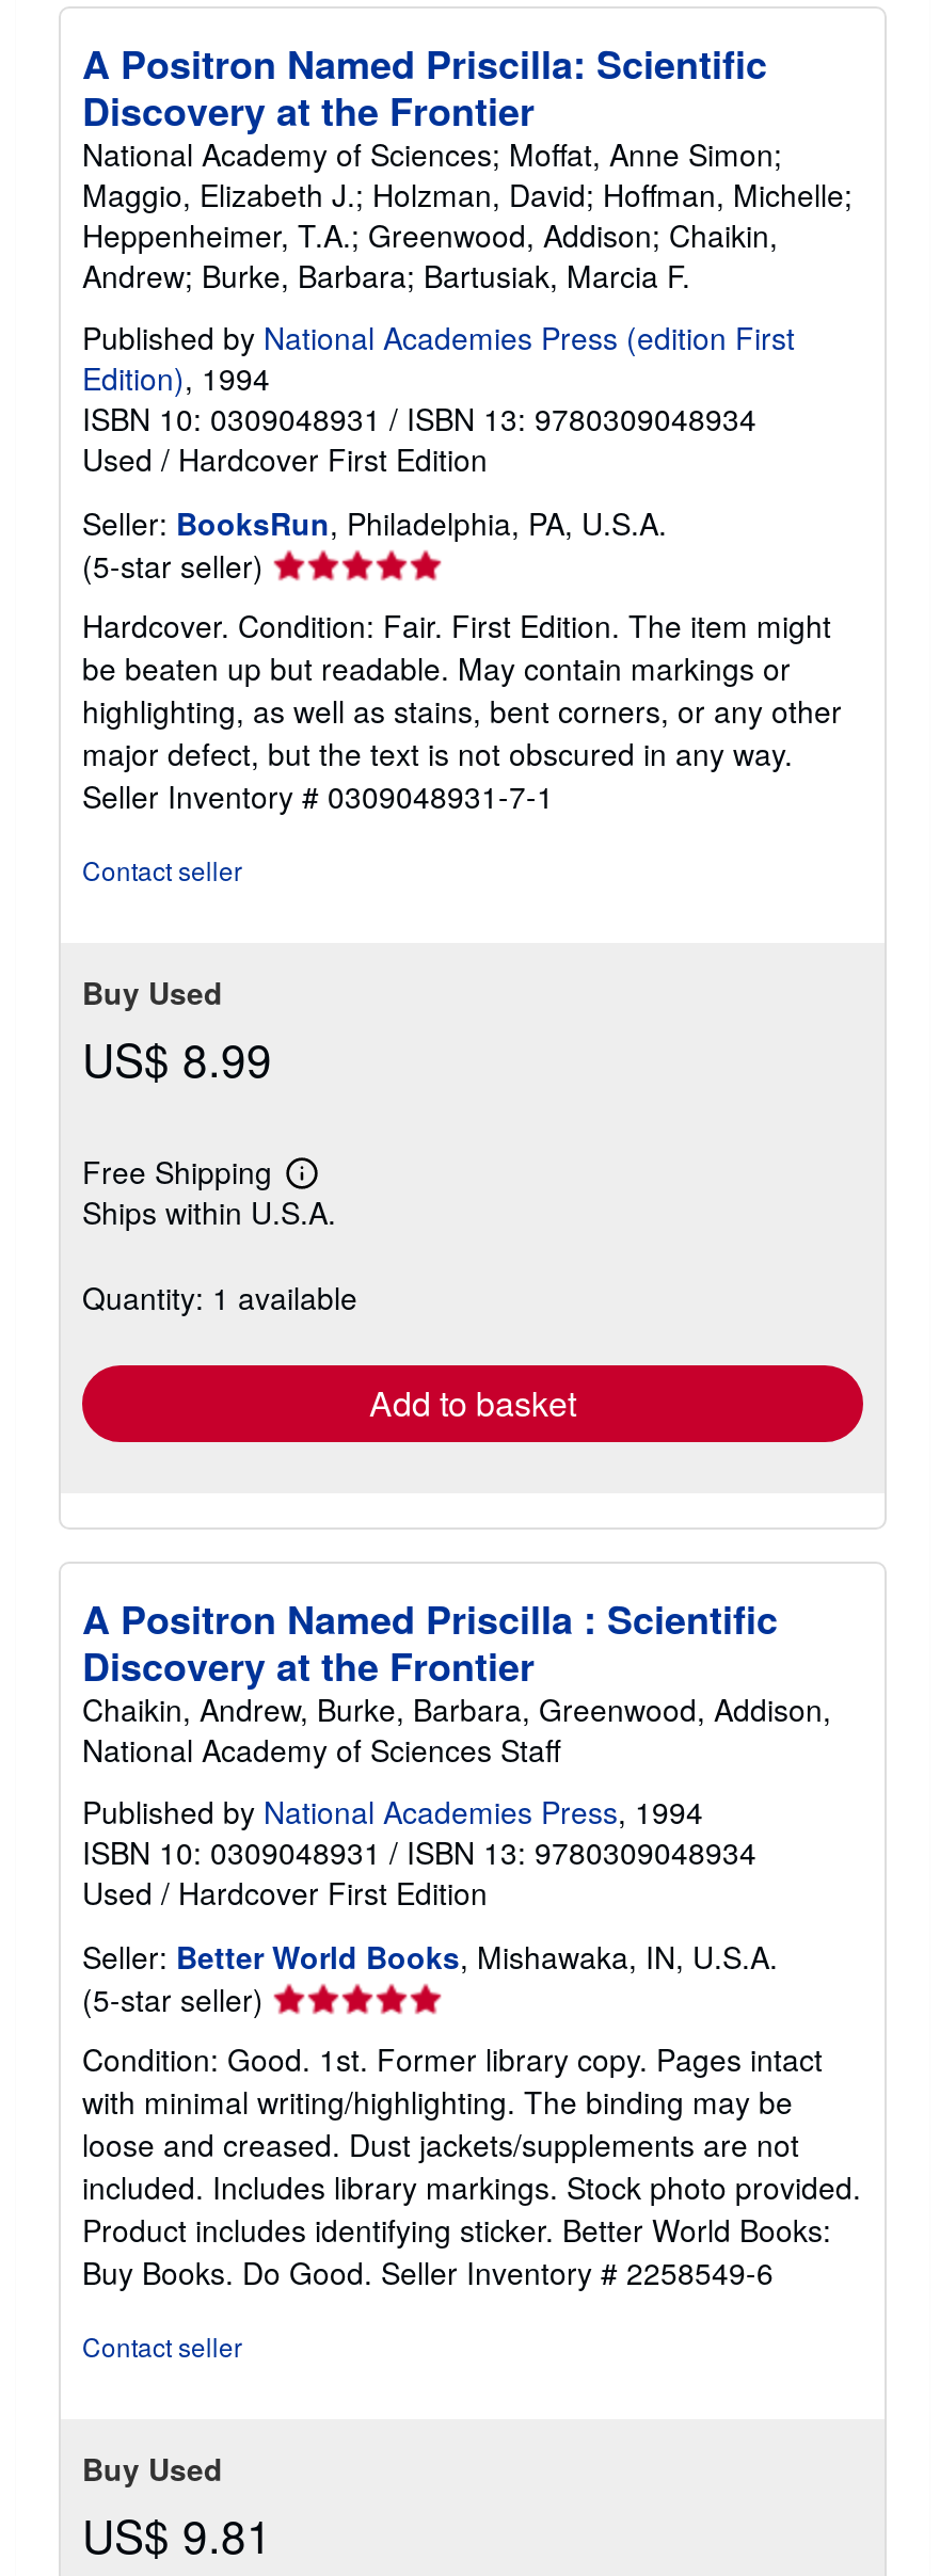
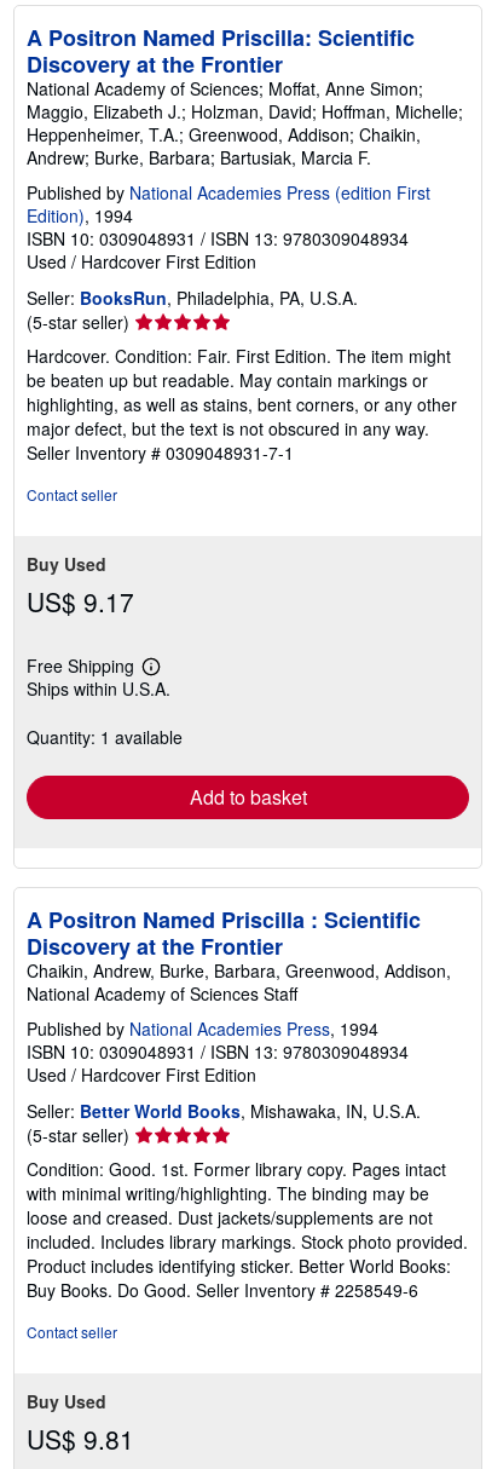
- US$ 8.99
+ US$ 9.17
